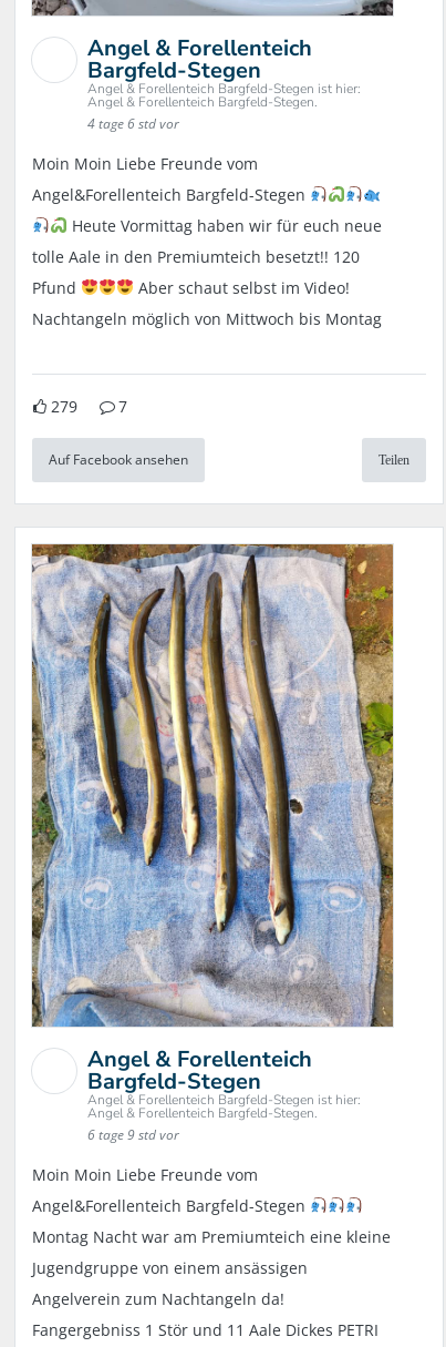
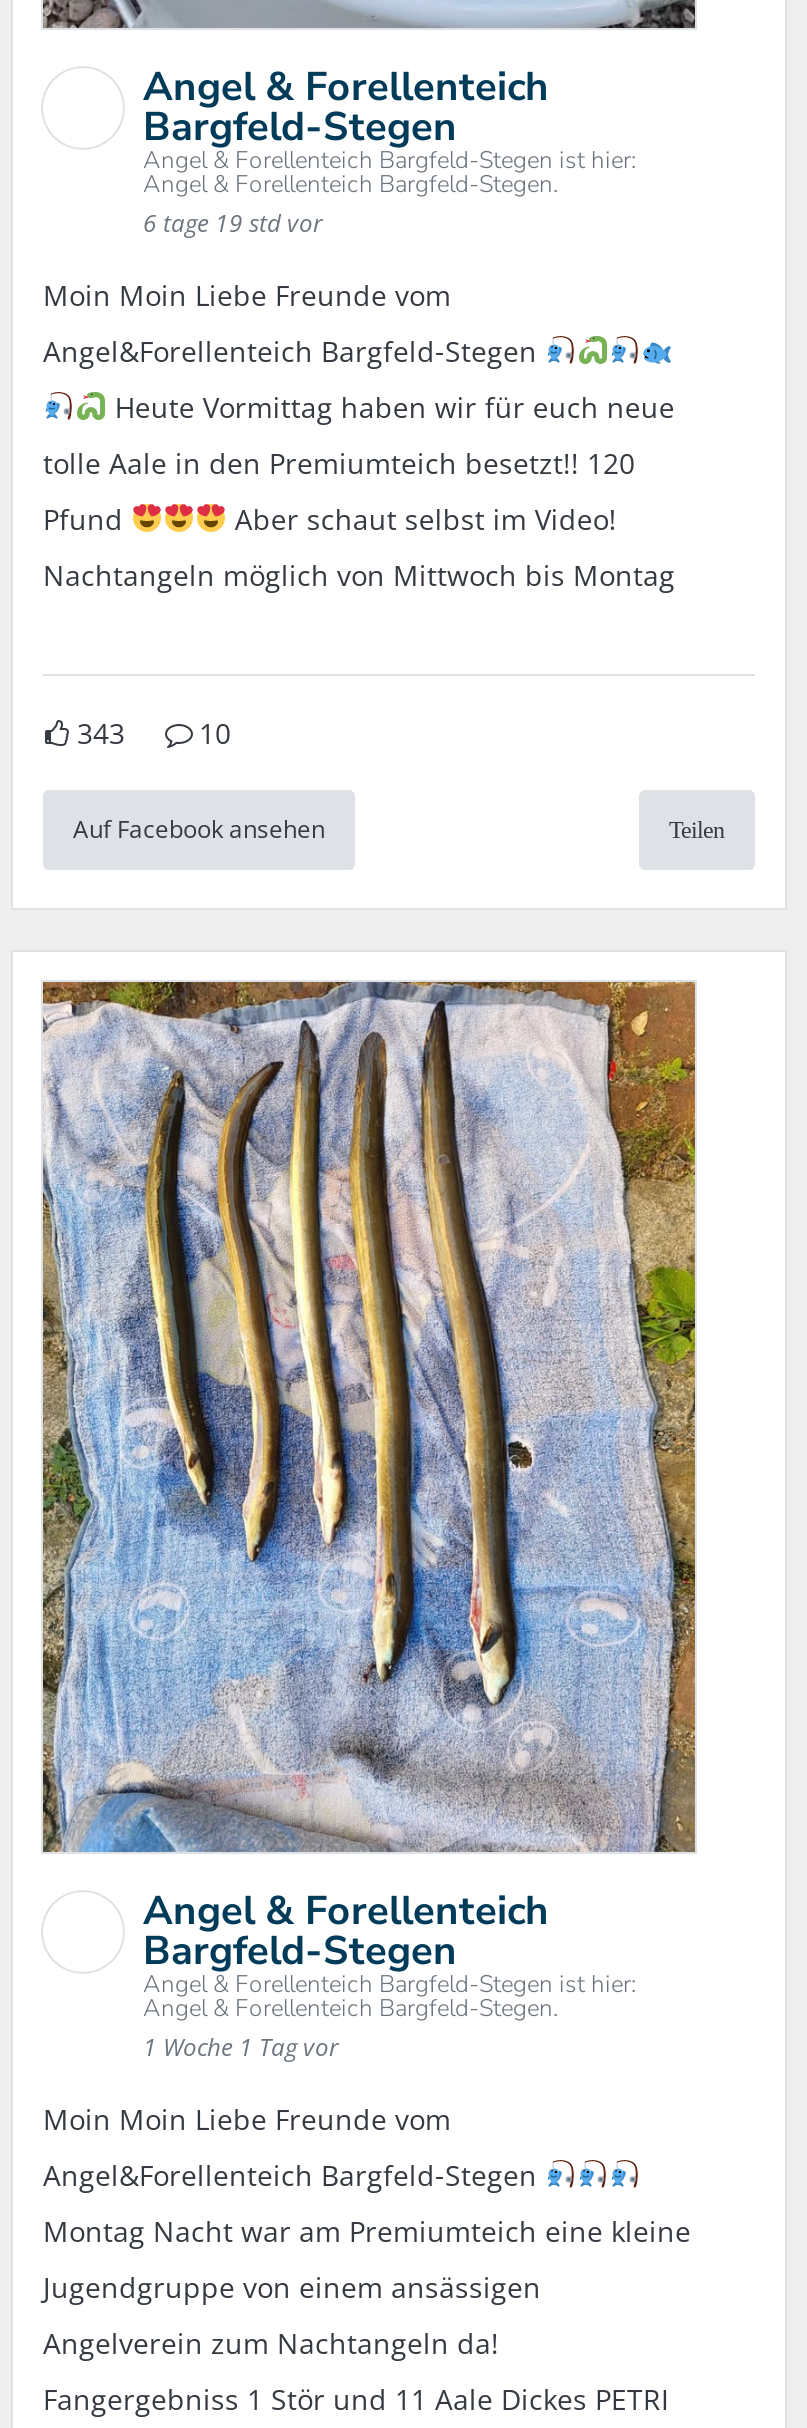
- 4 tage 6 std vor
+ 6 tage 19 std vor

- 279
+ 343

- 7
+ 10

- 6 tage 9 std vor
+ 1 Woche 1 Tag vor
